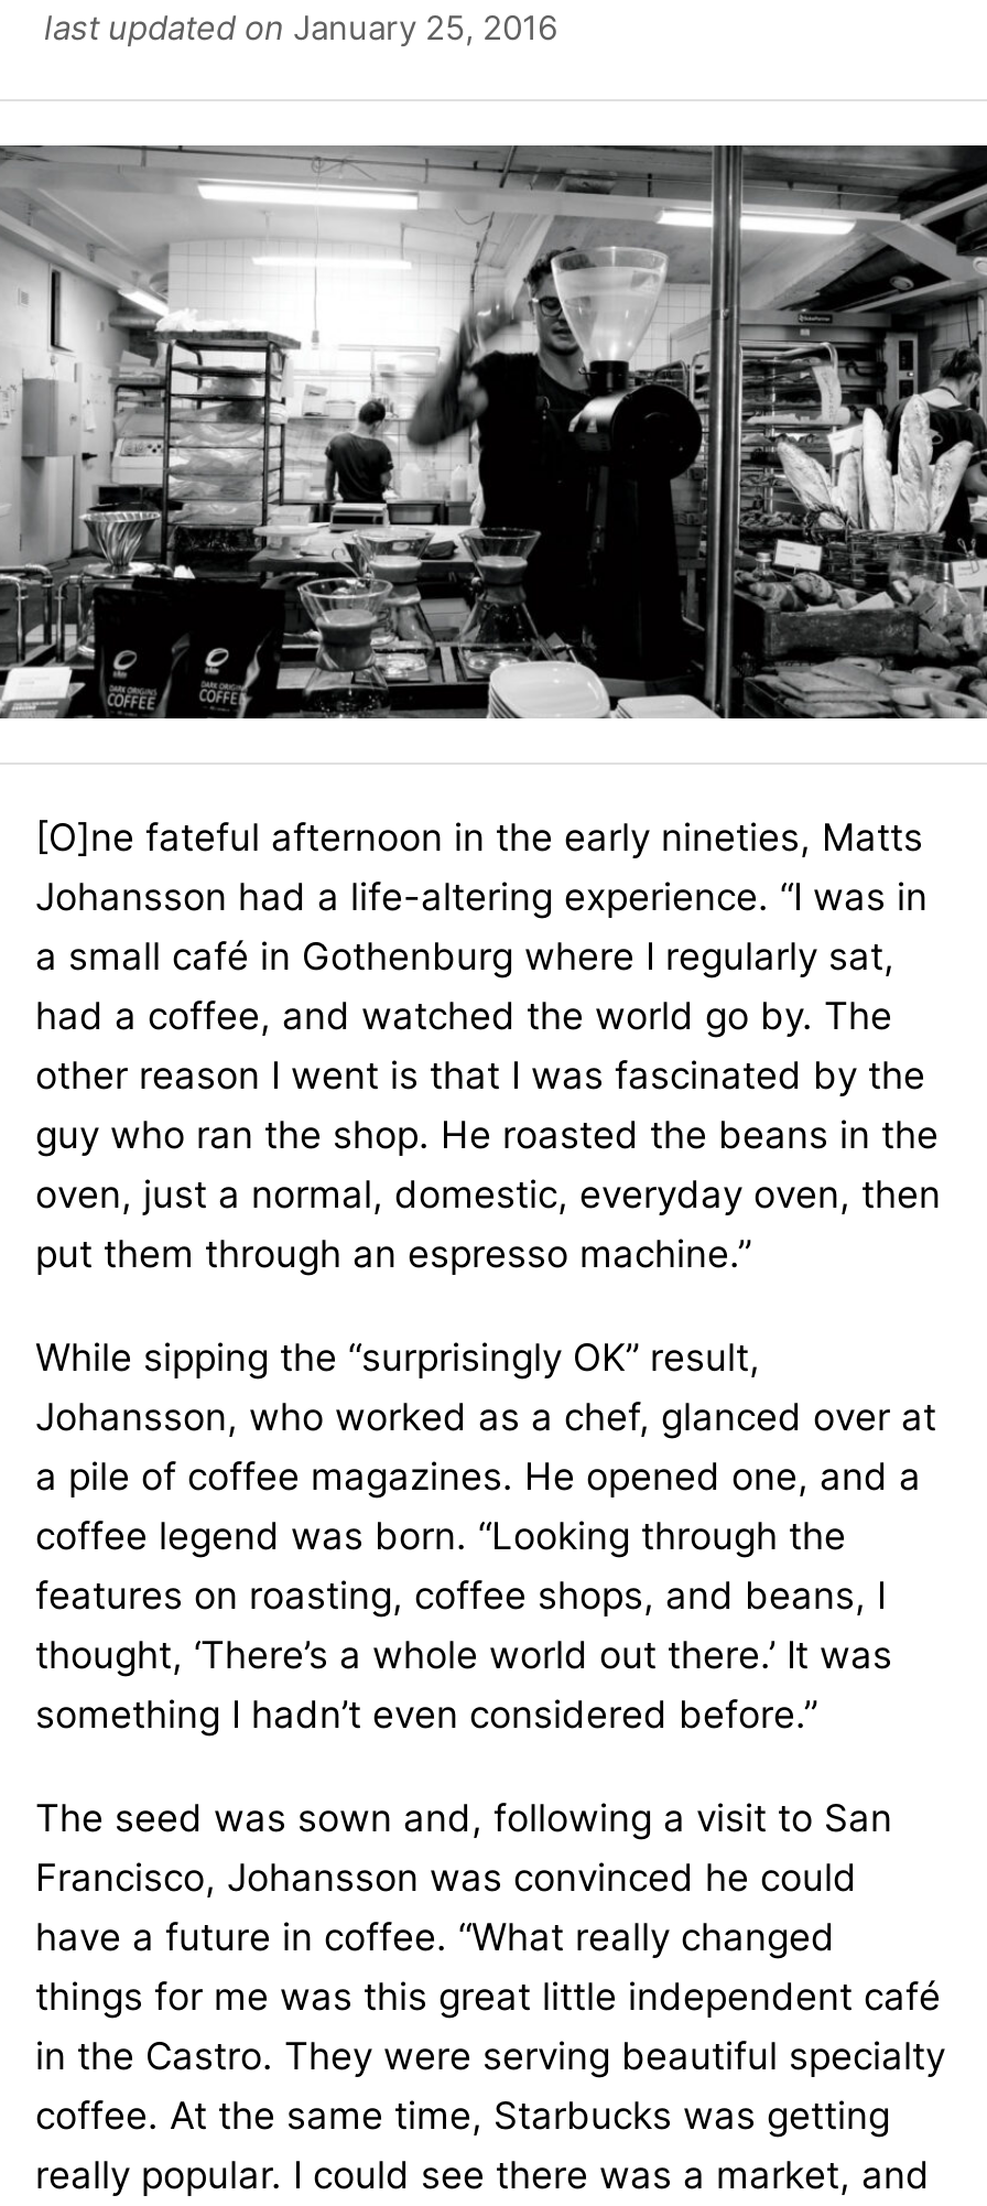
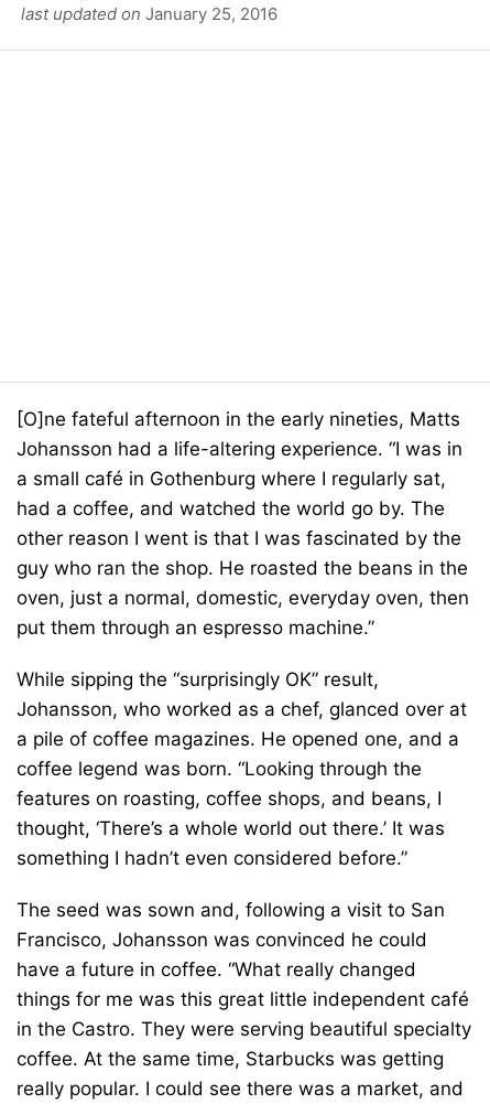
- [image]
